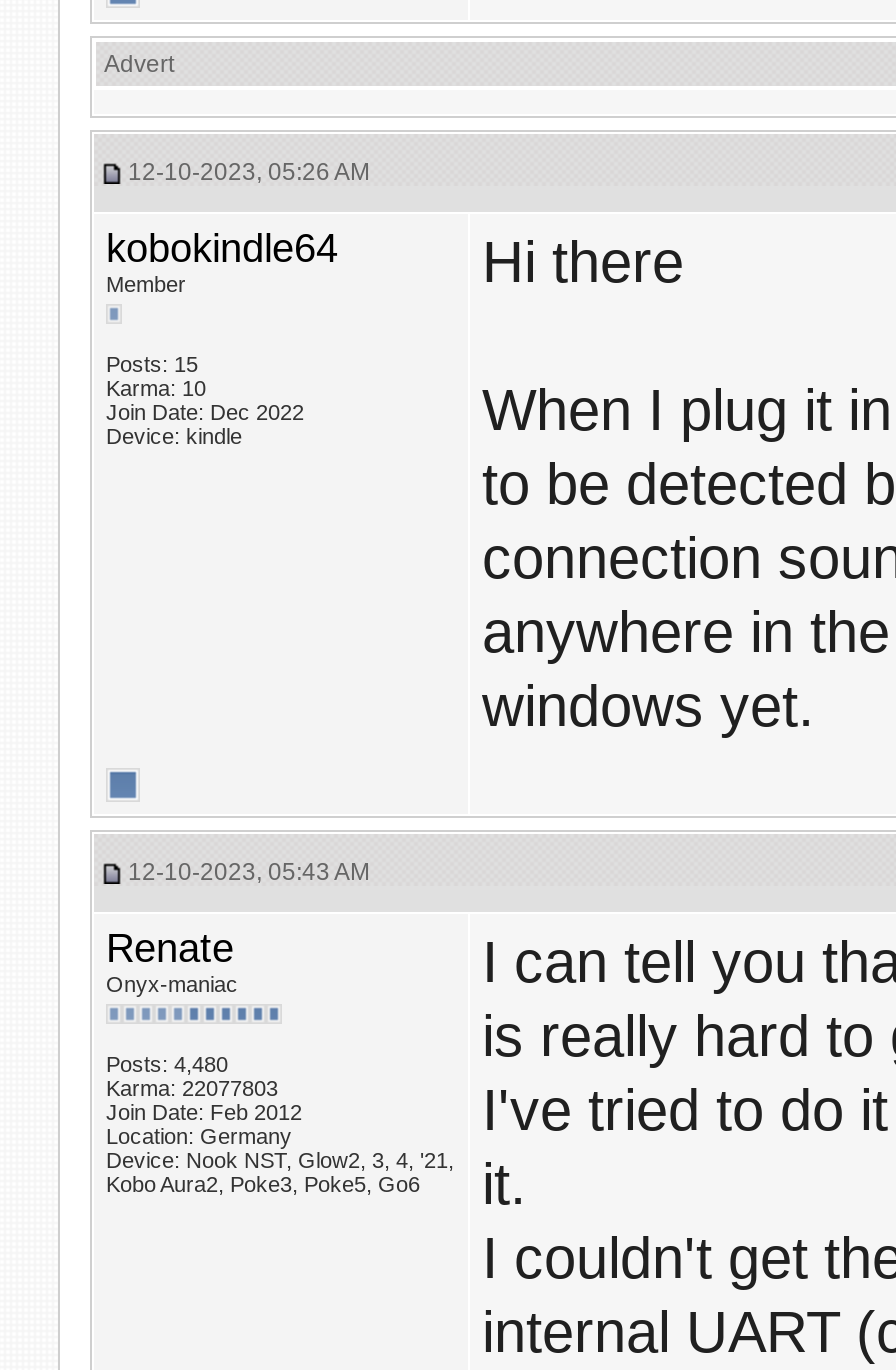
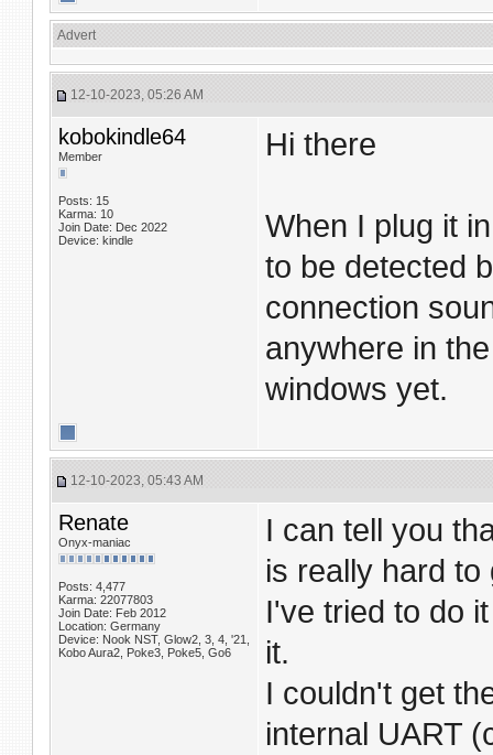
- Posts: 4,480
+ Posts: 4,477
